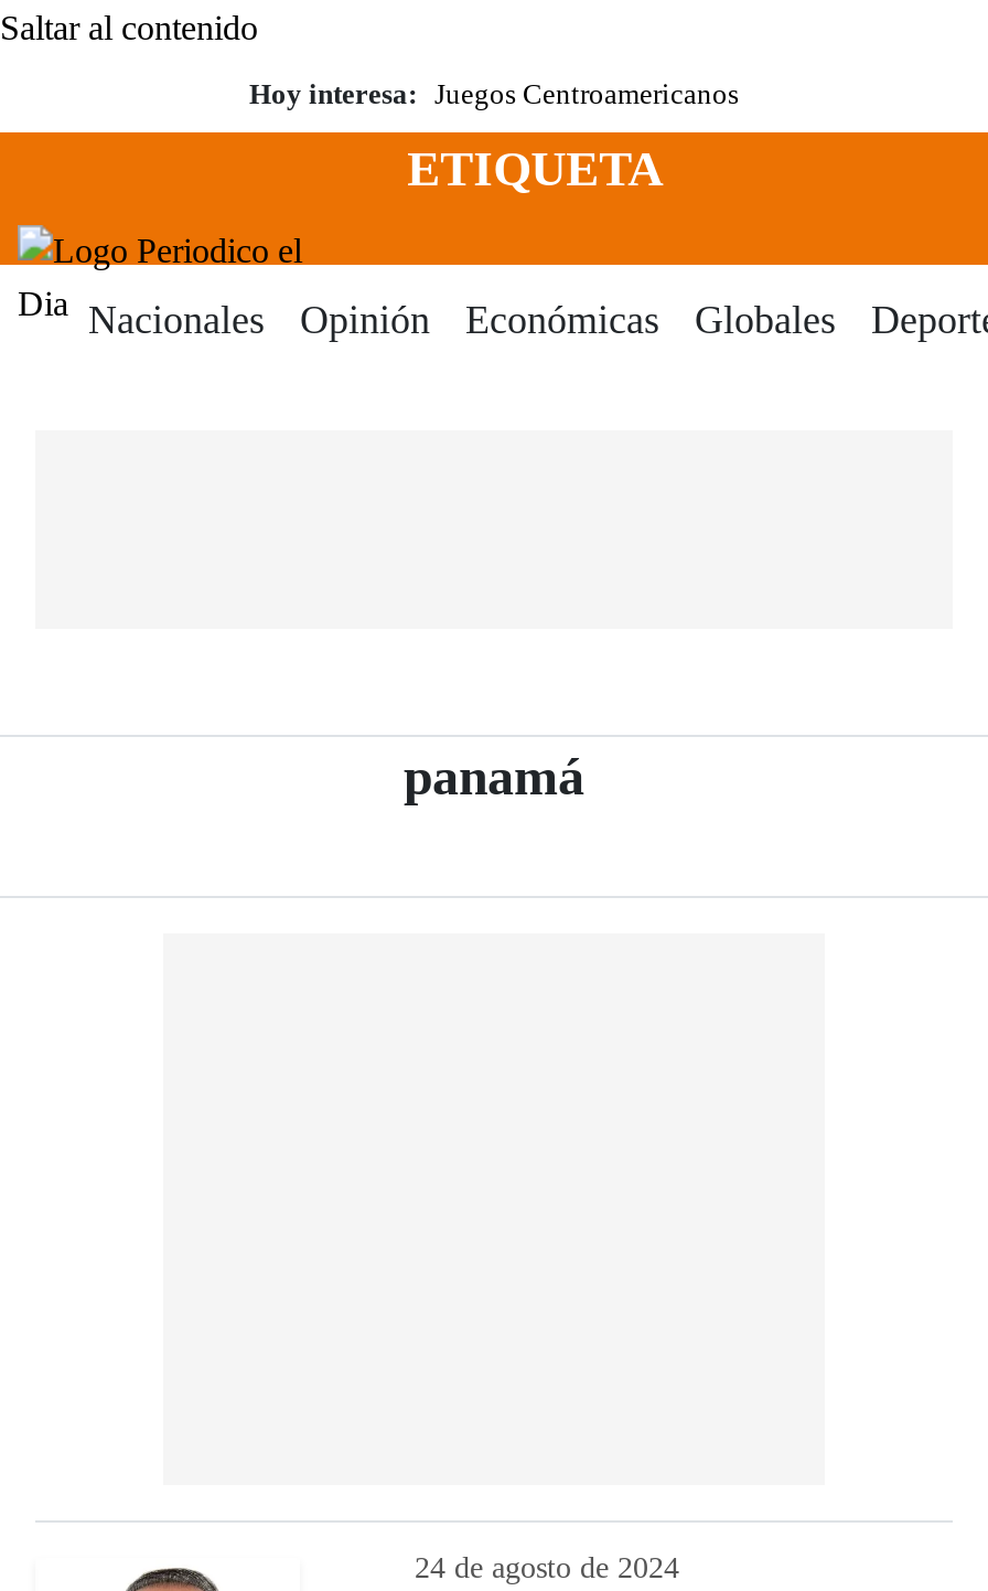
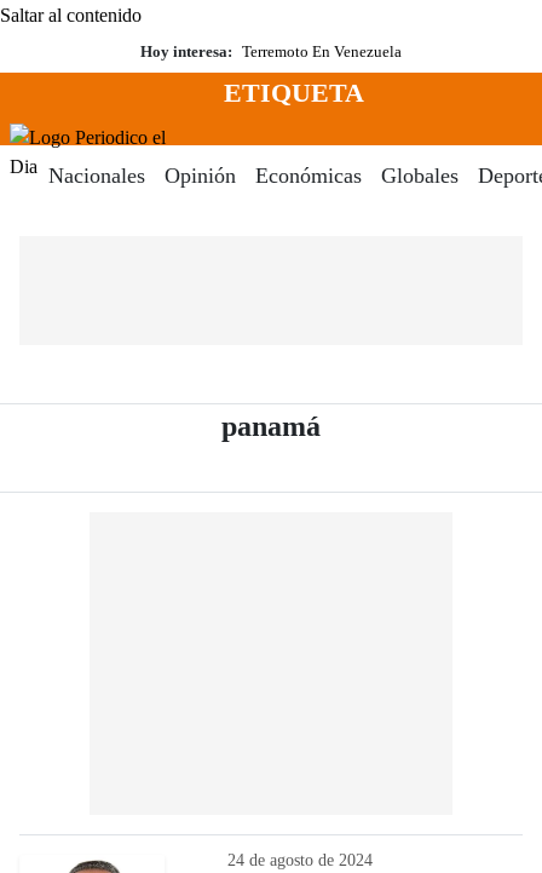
- Hoy interesa: Juegos Centroamericanos
+ Hoy interesa: Terremoto En Venezuela
